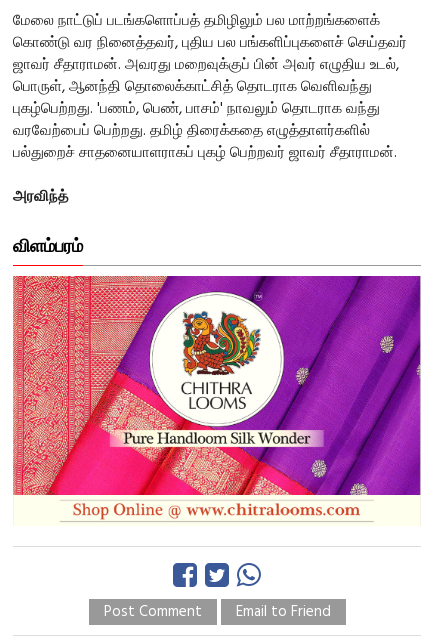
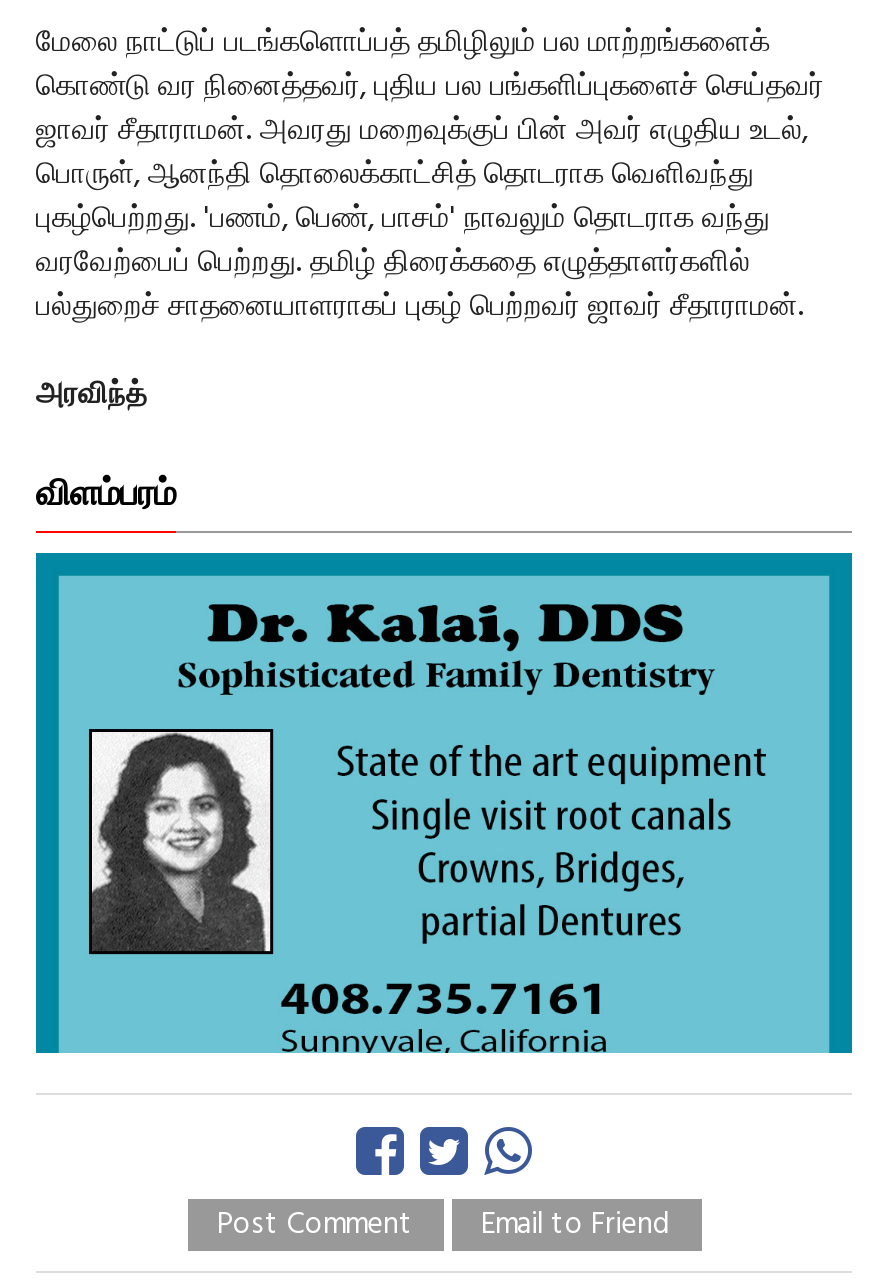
- [image]
+ [image]
